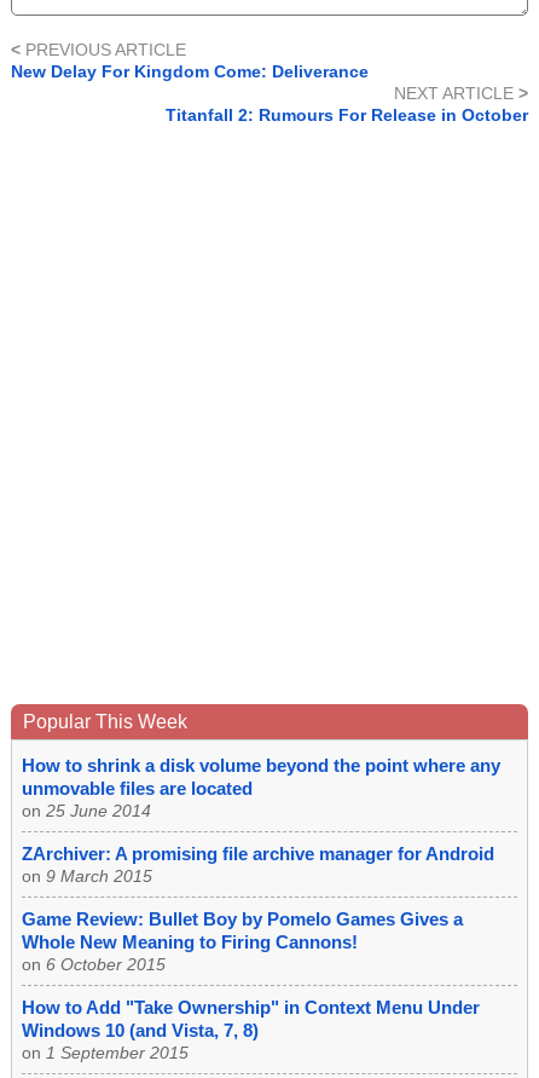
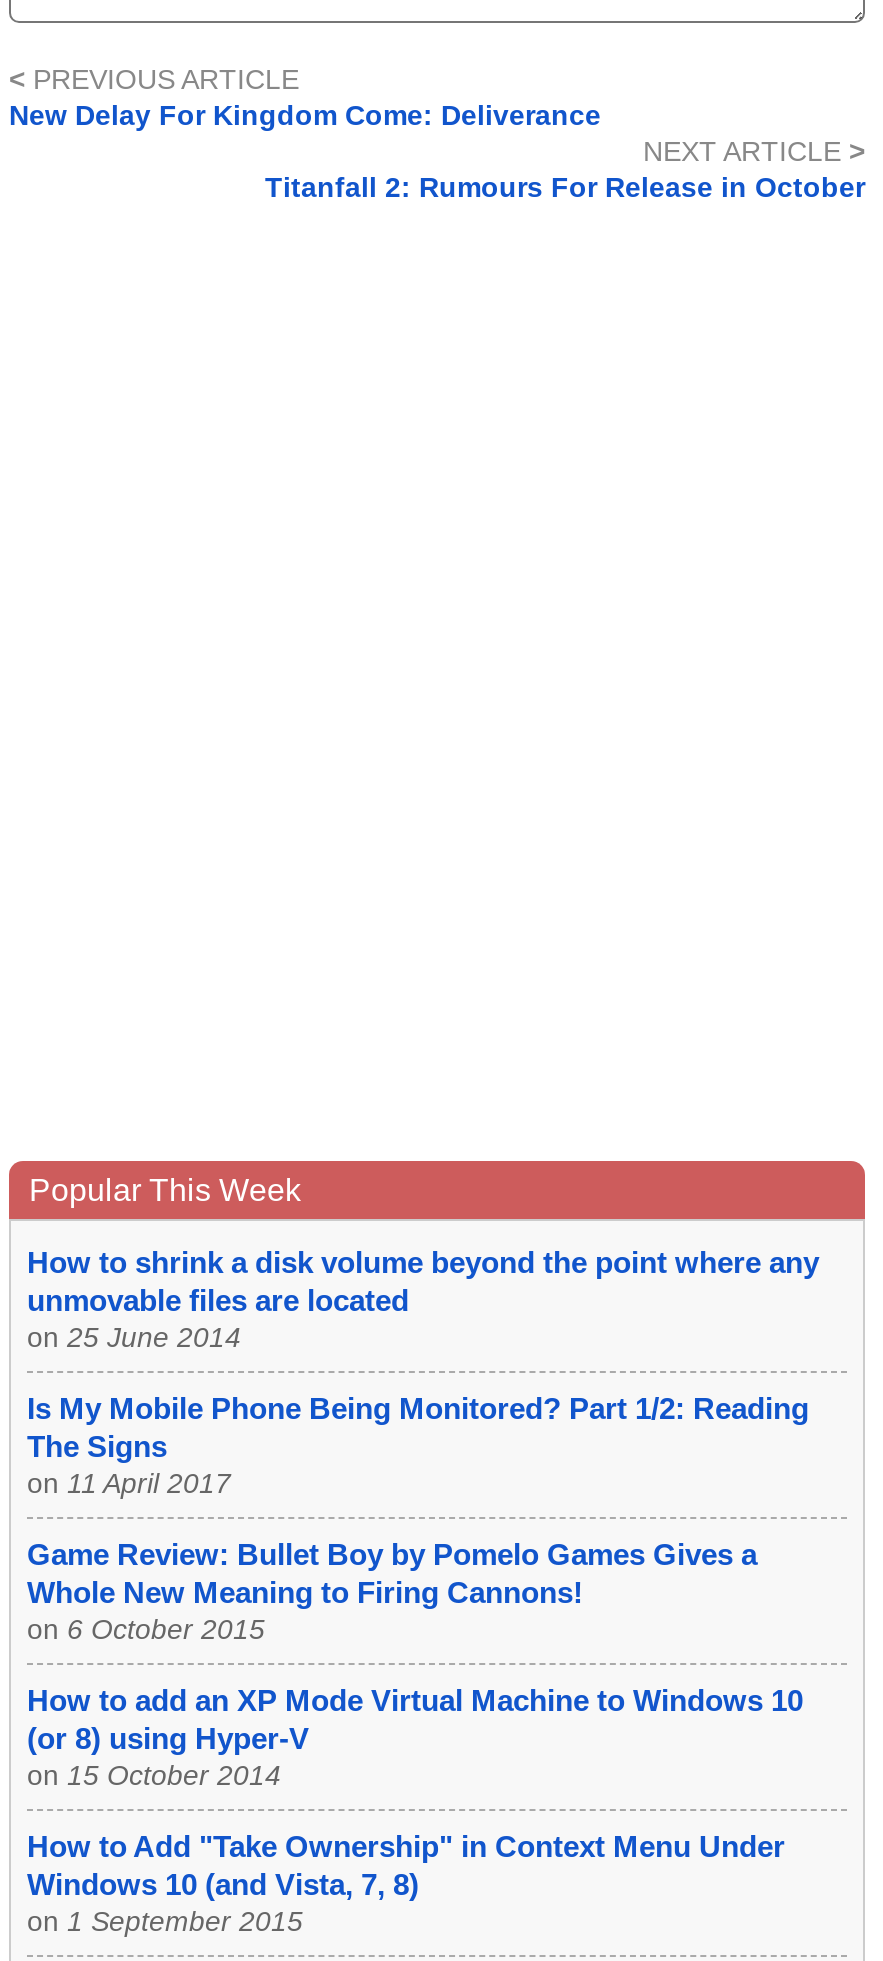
- ZArchiver: A promising file archive manager for Android
- on 9 March 2015
+ Is My Mobile Phone Being Monitored? Part 1/2: Reading
+ The Signs
+ on 11 April 2017

+ How to add an XP Mode Virtual Machine to Windows 10
+ (or 8) using Hyper-V
+ on 15 October 2014
